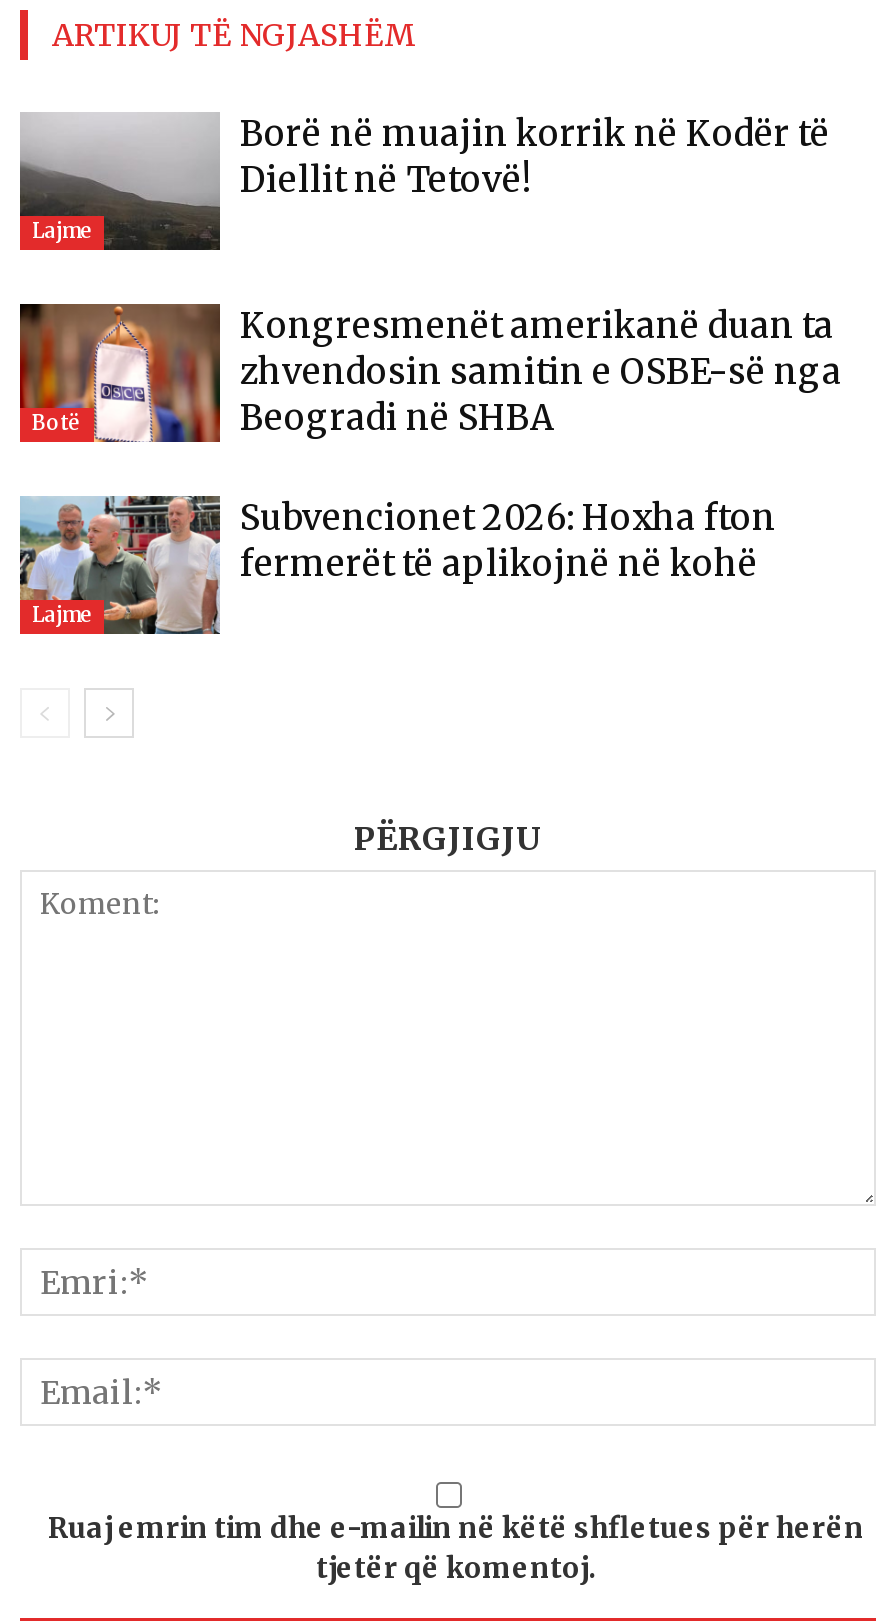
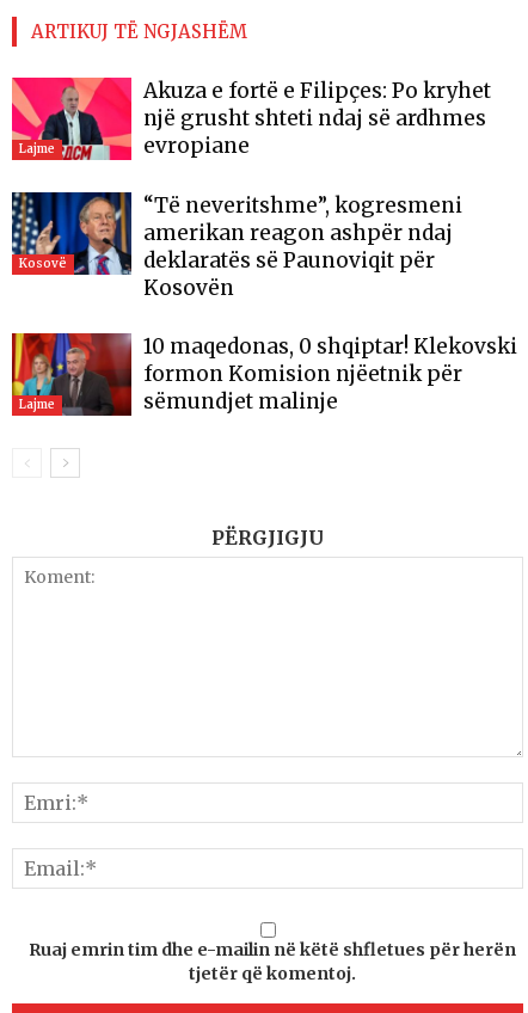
- [image]
- Borë në muajin korrik në Kodër të
- Diellit në Tetovë!
+ [image]
+ Akuza e fortë e Filipçes: Po kryhet
+ një grusht shteti ndaj së ardhmes
+ evropiane

- [image]
- Botë
+ [image]
+ Kosovë

- Kongresmenët amerikanë duan ta
- zhvendosin samitin e OSBE-së nga
- Beogradi në SHBA
+ “Të neveritshme”, kogresmeni
+ amerikan reagon ashpër ndaj
+ deklaratës së Paunoviqit për
+ Kosovën

- [image]
- Subvencionet 2026: Hoxha fton
- fermerët të aplikojnë në kohë
+ [image]
+ 10 maqedonas, 0 shqiptar! Klekovski
+ formon Komision njëetnik për
+ sëmundjet malinje
